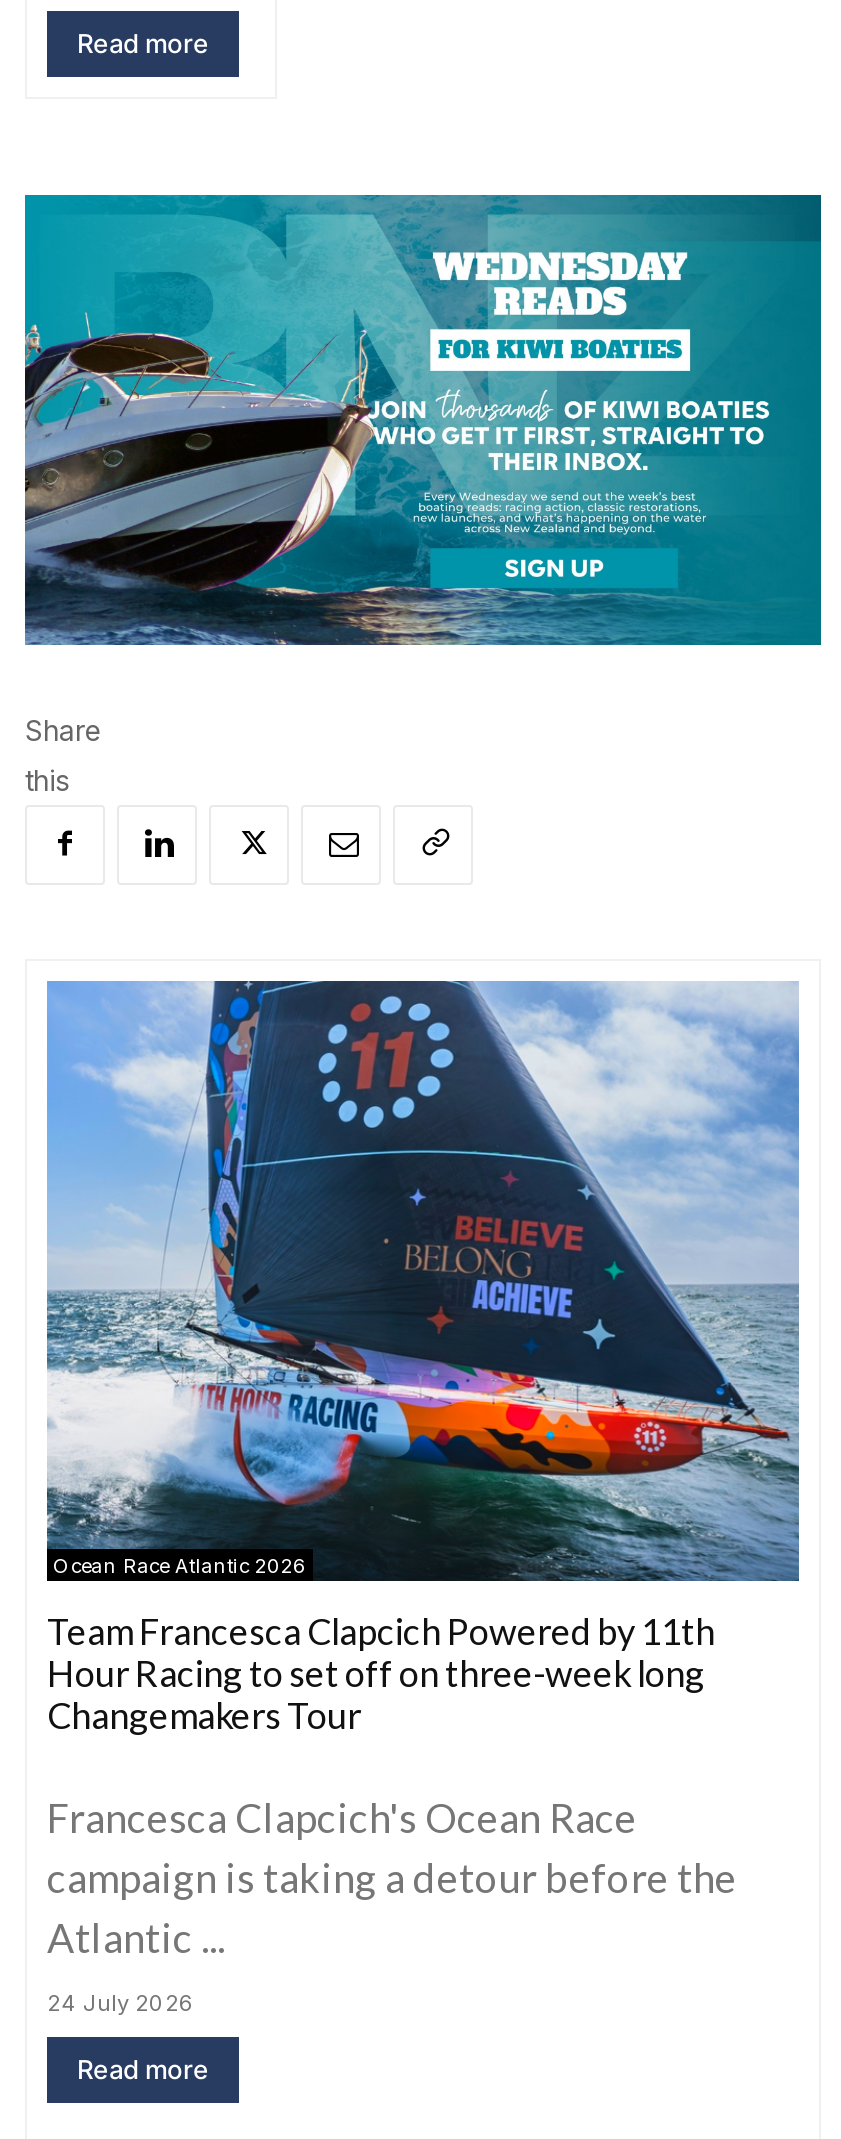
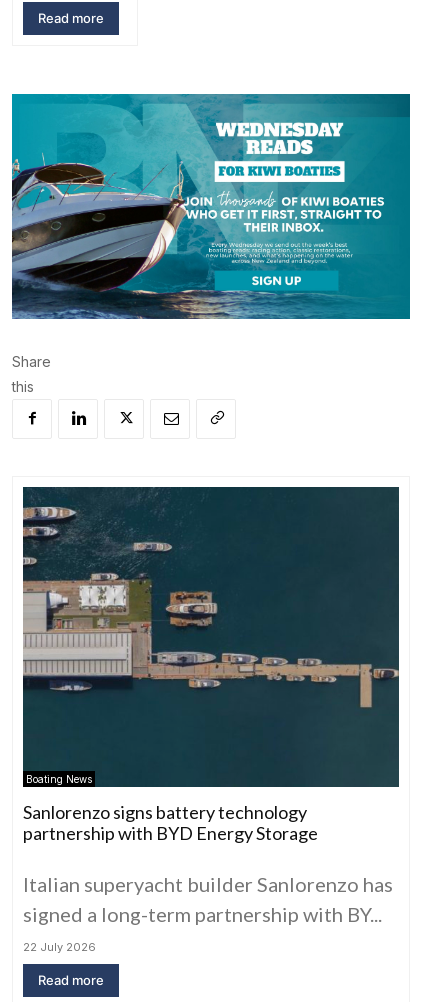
- [image]
- Ocean Race Atlantic 2026
+ [image]
+ Boating News

- Team Francesca Clapcich Powered by 11th
- Hour Racing to set off on three-week long
- Changemakers Tour
+ Sanlorenzo signs battery technology
+ partnership with BYD Energy Storage

- Francesca Clapcich's Ocean Race
- campaign is taking a detour before the
- Atlantic ...
+ Italian superyacht builder Sanlorenzo has
+ signed a long-term partnership with BY...

- 24 July 2026
+ 22 July 2026
